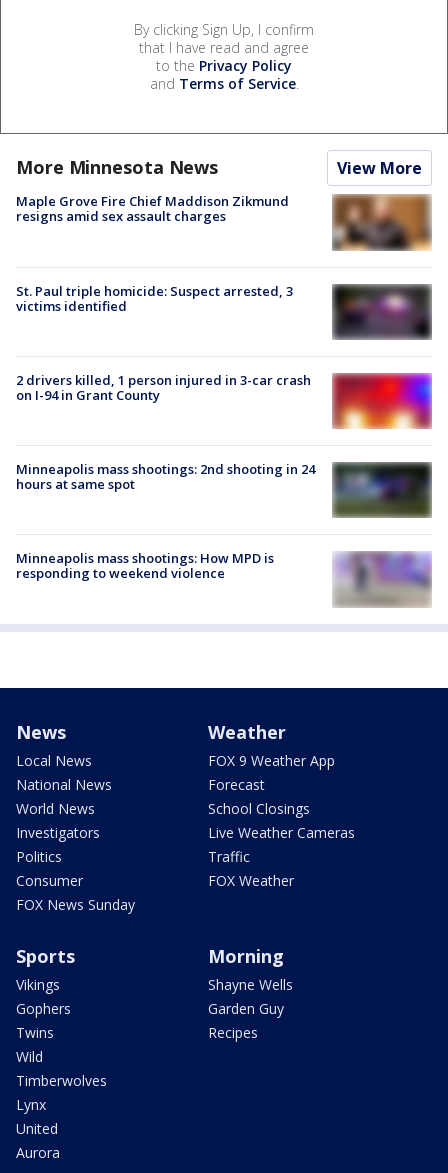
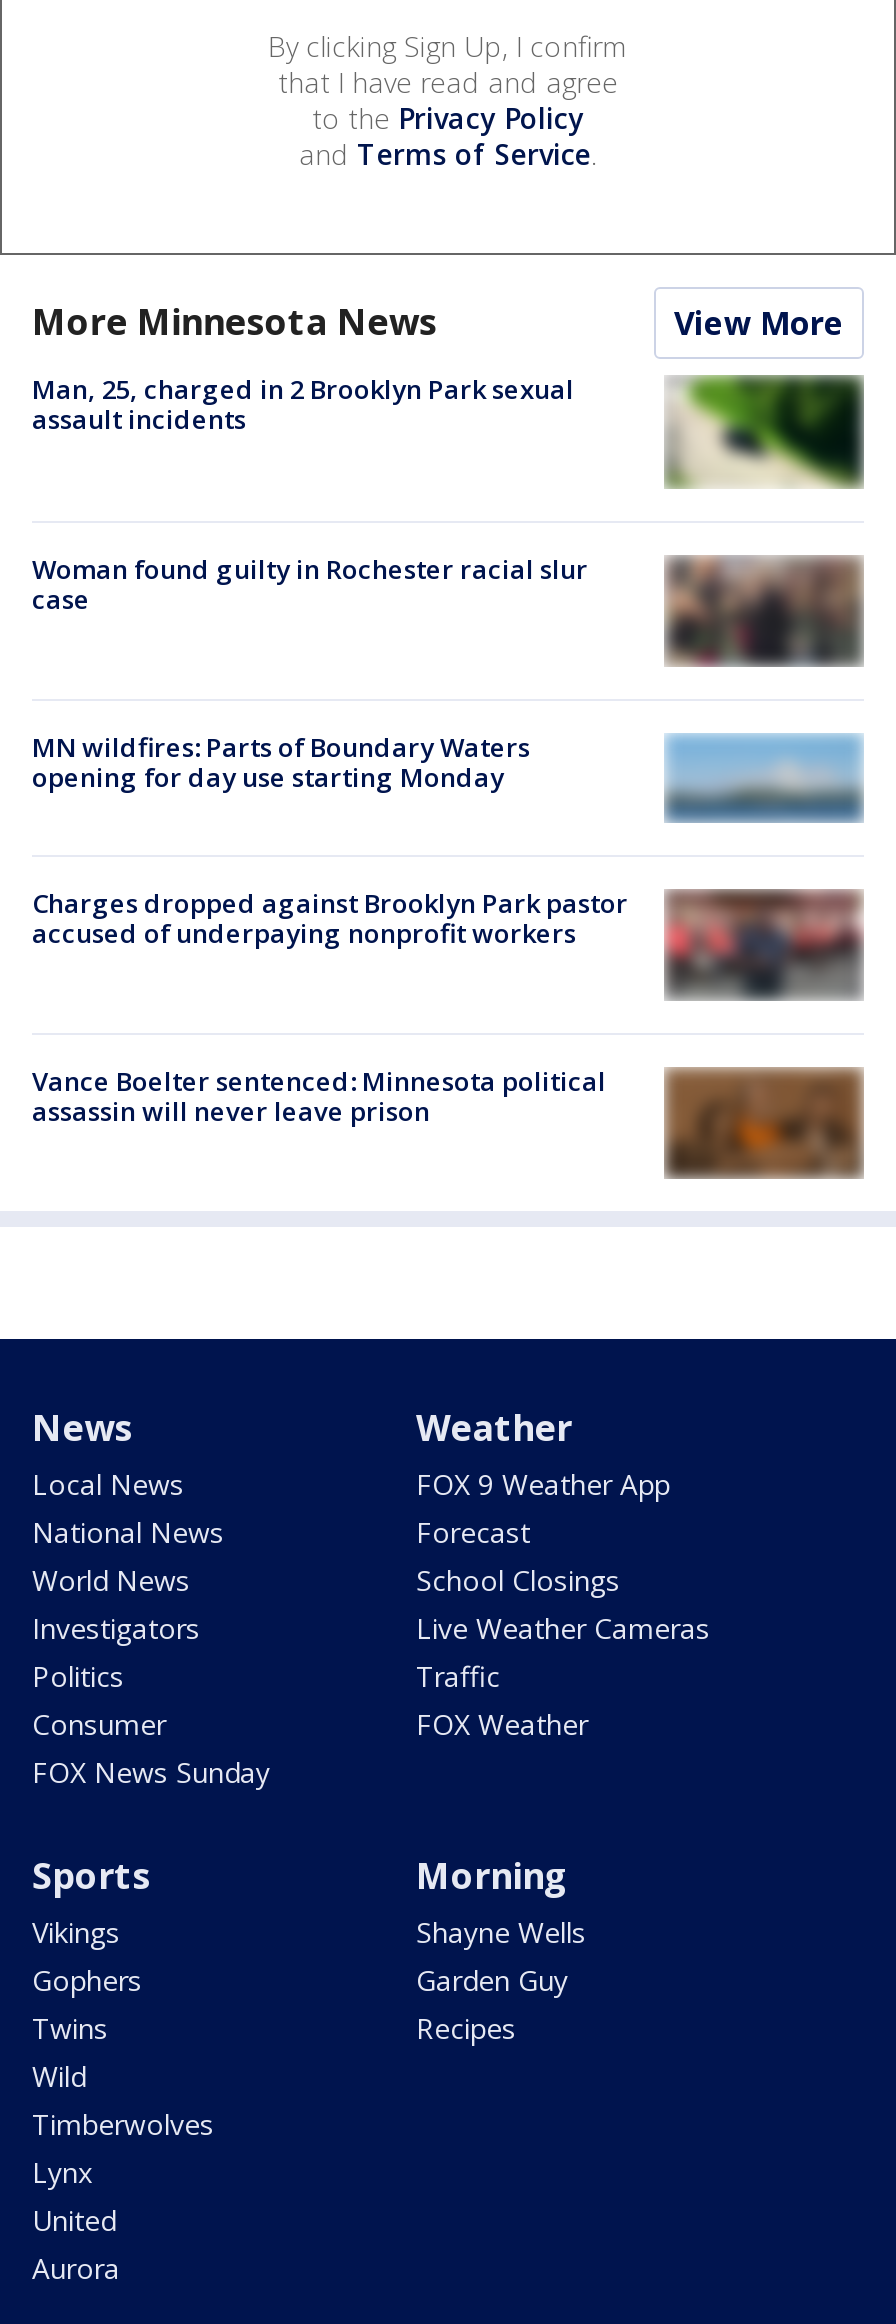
- Maple Grove Fire Chief Maddison Zikmund
- resigns amid sex assault charges
+ Man, 25, charged in 2 Brooklyn Park sexual
+ assault incidents

- [image]
+ [image]

- [image]
- St. Paul triple homicide: Suspect arrested, 3
- victims identified
+ [image]
+ Woman found guilty in Rochester racial slur
+ case

- 2 drivers killed, 1 person injured in 3-car crash
- on I-94 in Grant County
+ MN wildfires: Parts of Boundary Waters
+ opening for day use starting Monday

- [image]
+ [image]

- [image]
- Minneapolis mass shootings: 2nd shooting in 24
- hours at same spot
+ [image]
+ Charges dropped against Brooklyn Park pastor
+ accused of underpaying nonprofit workers

- Minneapolis mass shootings: How MPD is
- responding to weekend violence
+ Vance Boelter sentenced: Minnesota political
+ assassin will never leave prison

- [image]
+ [image]
